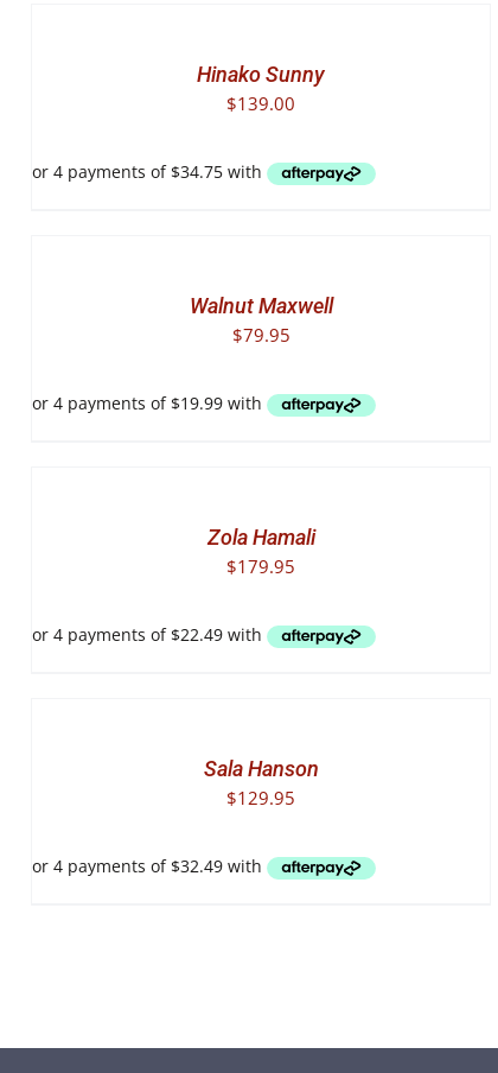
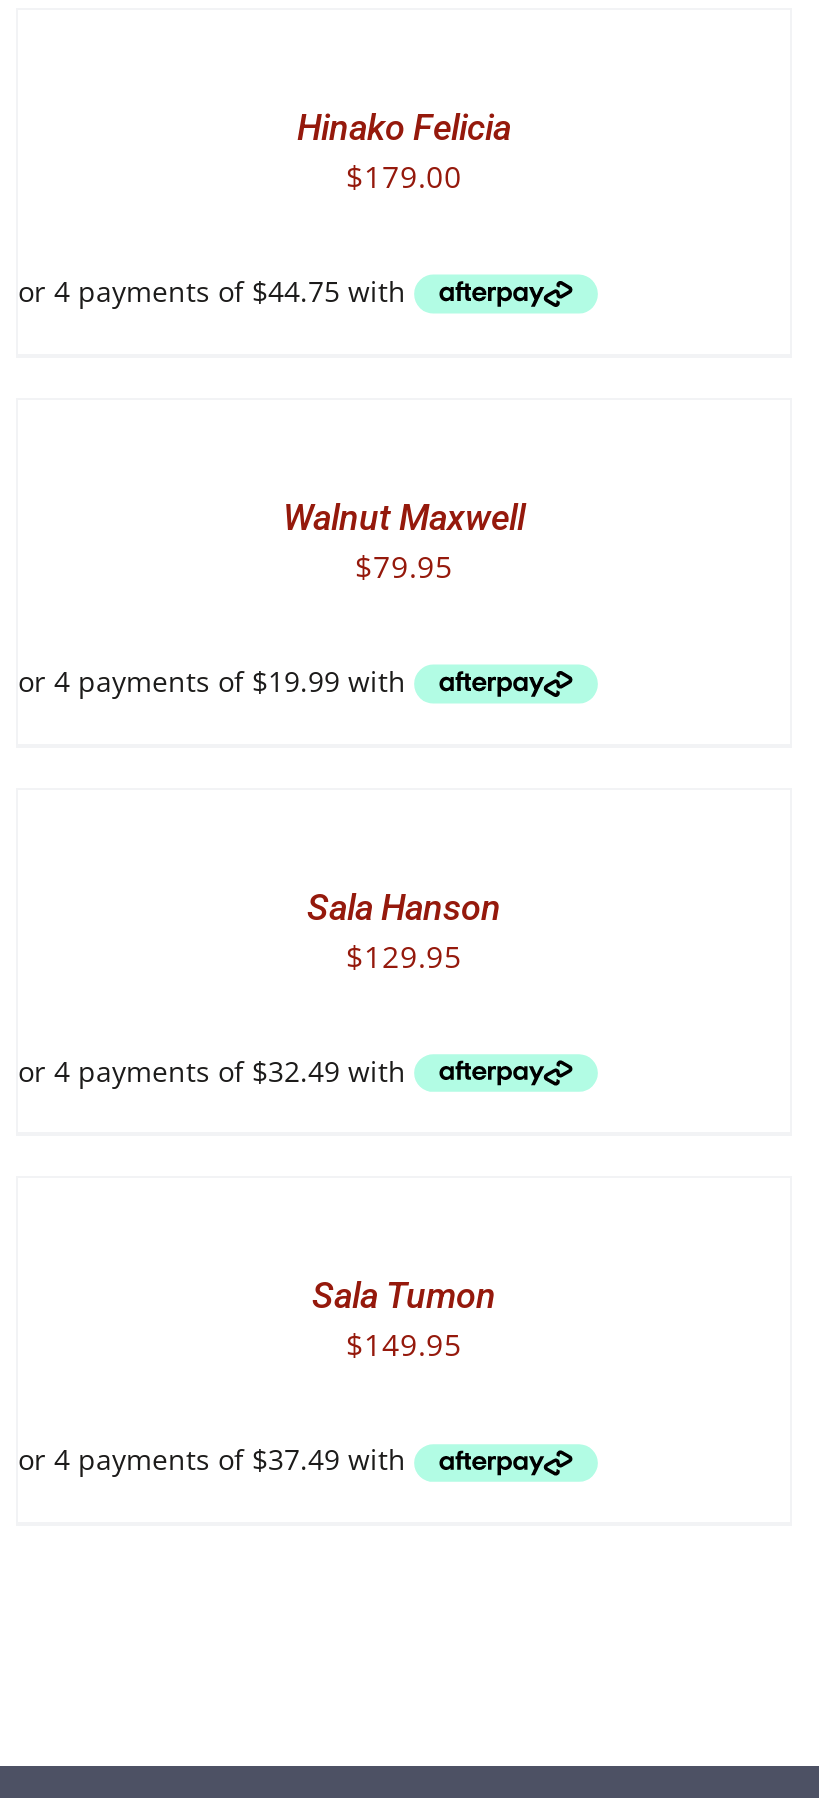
- Hinako Sunny
+ Hinako Felicia

- $139.00
+ $179.00

- Zola Hamali
- $179.95
+ Sala Hanson
+ $129.95

- Sala Hanson
+ Sala Tumon

- $129.95
+ $149.95
